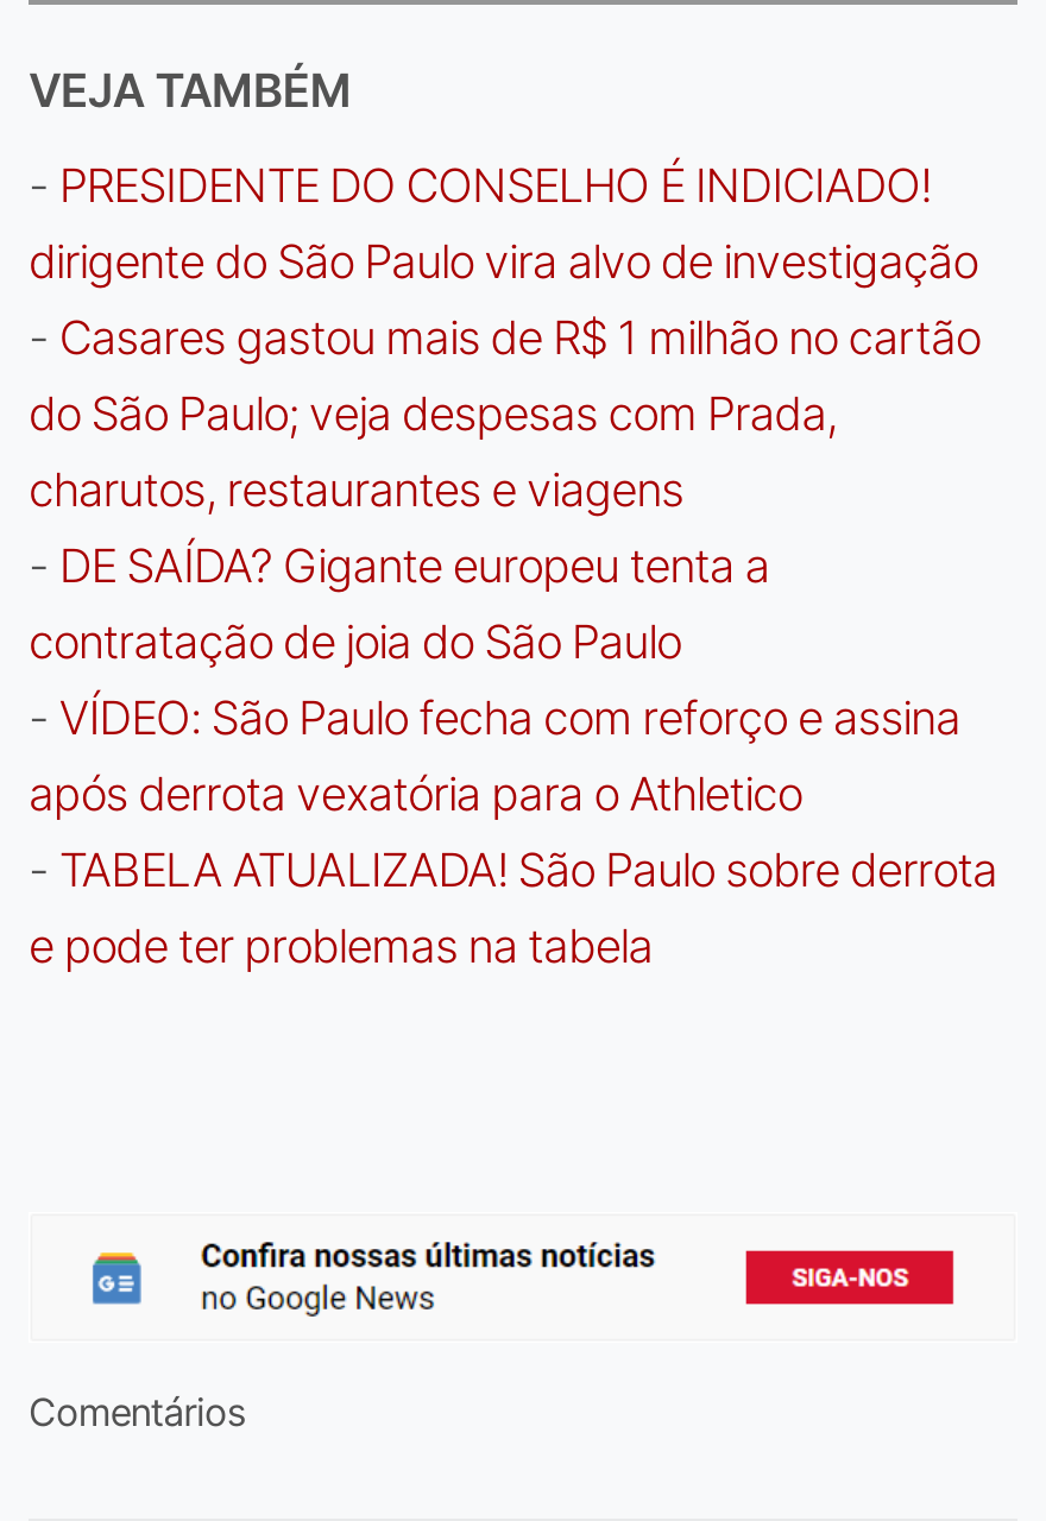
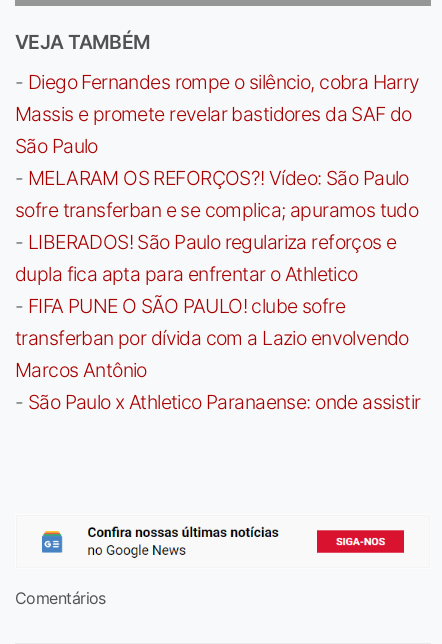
- - PRESIDENTE DO CONSELHO É INDICIADO!
- dirigente do São Paulo vira alvo de investigação
- - Casares gastou mais de R$ 1 milhão no cartão
- do São Paulo; veja despesas com Prada,
- charutos, restaurantes e viagens
- - DE SAÍDA? Gigante europeu tenta a
- contratação de joia do São Paulo
- - VÍDEO: São Paulo fecha com reforço e assina
- após derrota vexatória para o Athletico
- - TABELA ATUALIZADA! São Paulo sobre derrota
- e pode ter problemas na tabela
+ - Diego Fernandes rompe o silêncio, cobra Harry
+ Massis e promete revelar bastidores da SAF do
+ São Paulo
+ - MELARAM OS REFORÇOS?! Vídeo: São Paulo
+ sofre transferban e se complica; apuramos tudo
+ - LIBERADOS! São Paulo regulariza reforços e
+ dupla fica apta para enfrentar o Athletico
+ - FIFA PUNE O SÃO PAULO! clube sofre
+ transferban por dívida com a Lazio envolvendo
+ Marcos Antônio
+ - São Paulo x Athletico Paranaense: onde assistir
